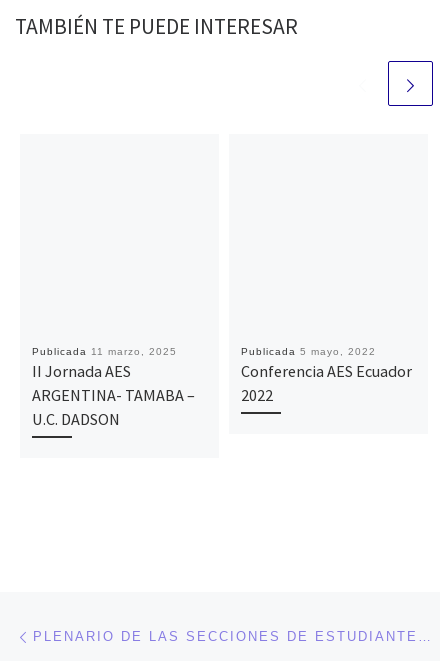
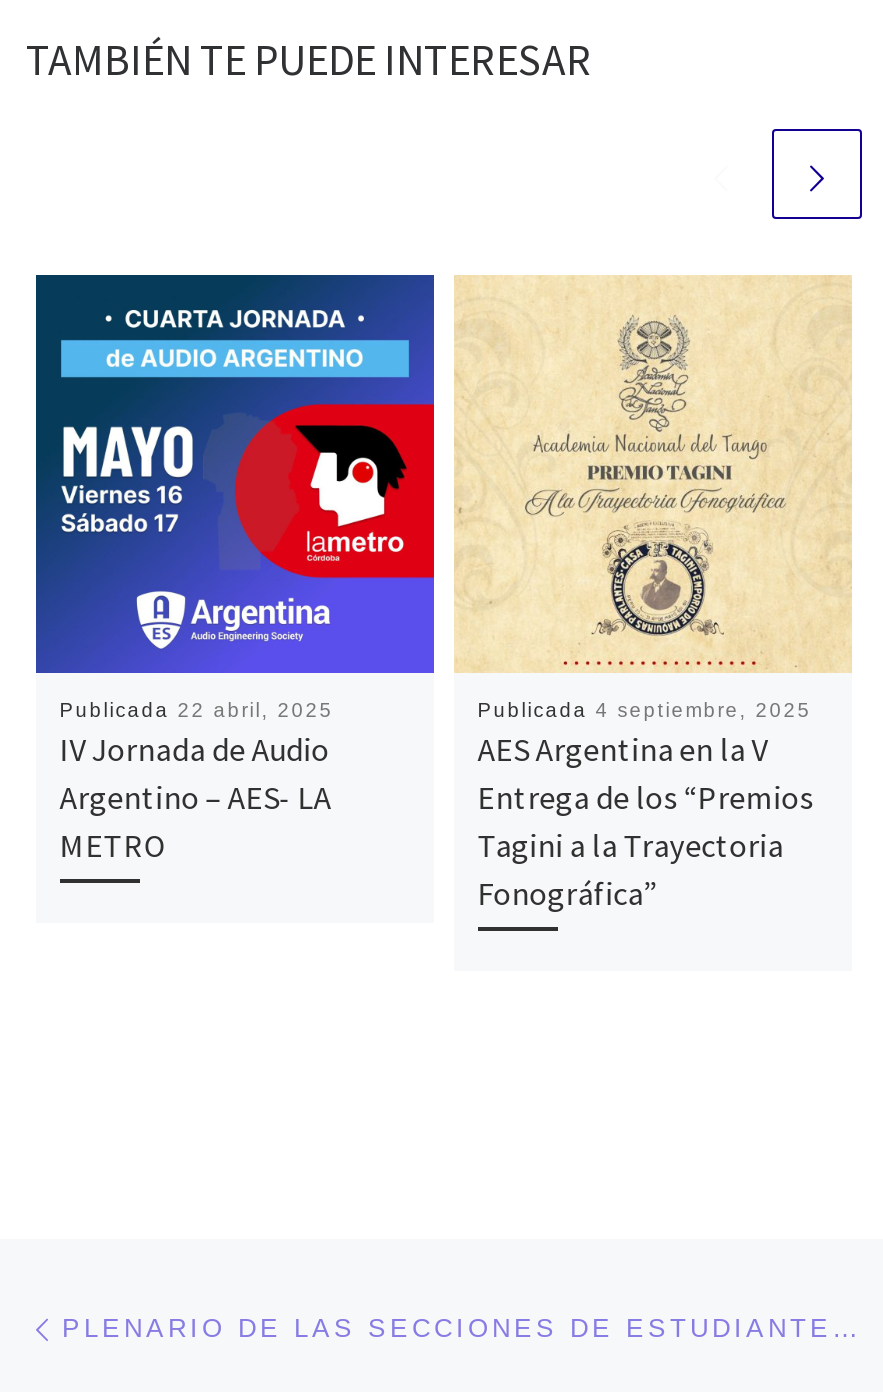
+ [image]

+ [image]

- Publicada 11 marzo, 2025
- II Jornada AES
- ARGENTINA- TAMABA –
- U.C. DADSON
+ Publicada 22 abril, 2025
+ IV Jornada de Audio
+ Argentino – AES- LA
+ METRO

- Publicada 5 mayo, 2022
- Conferencia AES Ecuador
- 2022
+ Publicada 4 septiembre, 2025
+ AES Argentina en la V
+ Entrega de los “Premios
+ Tagini a la Trayectoria
+ Fonográfica”
